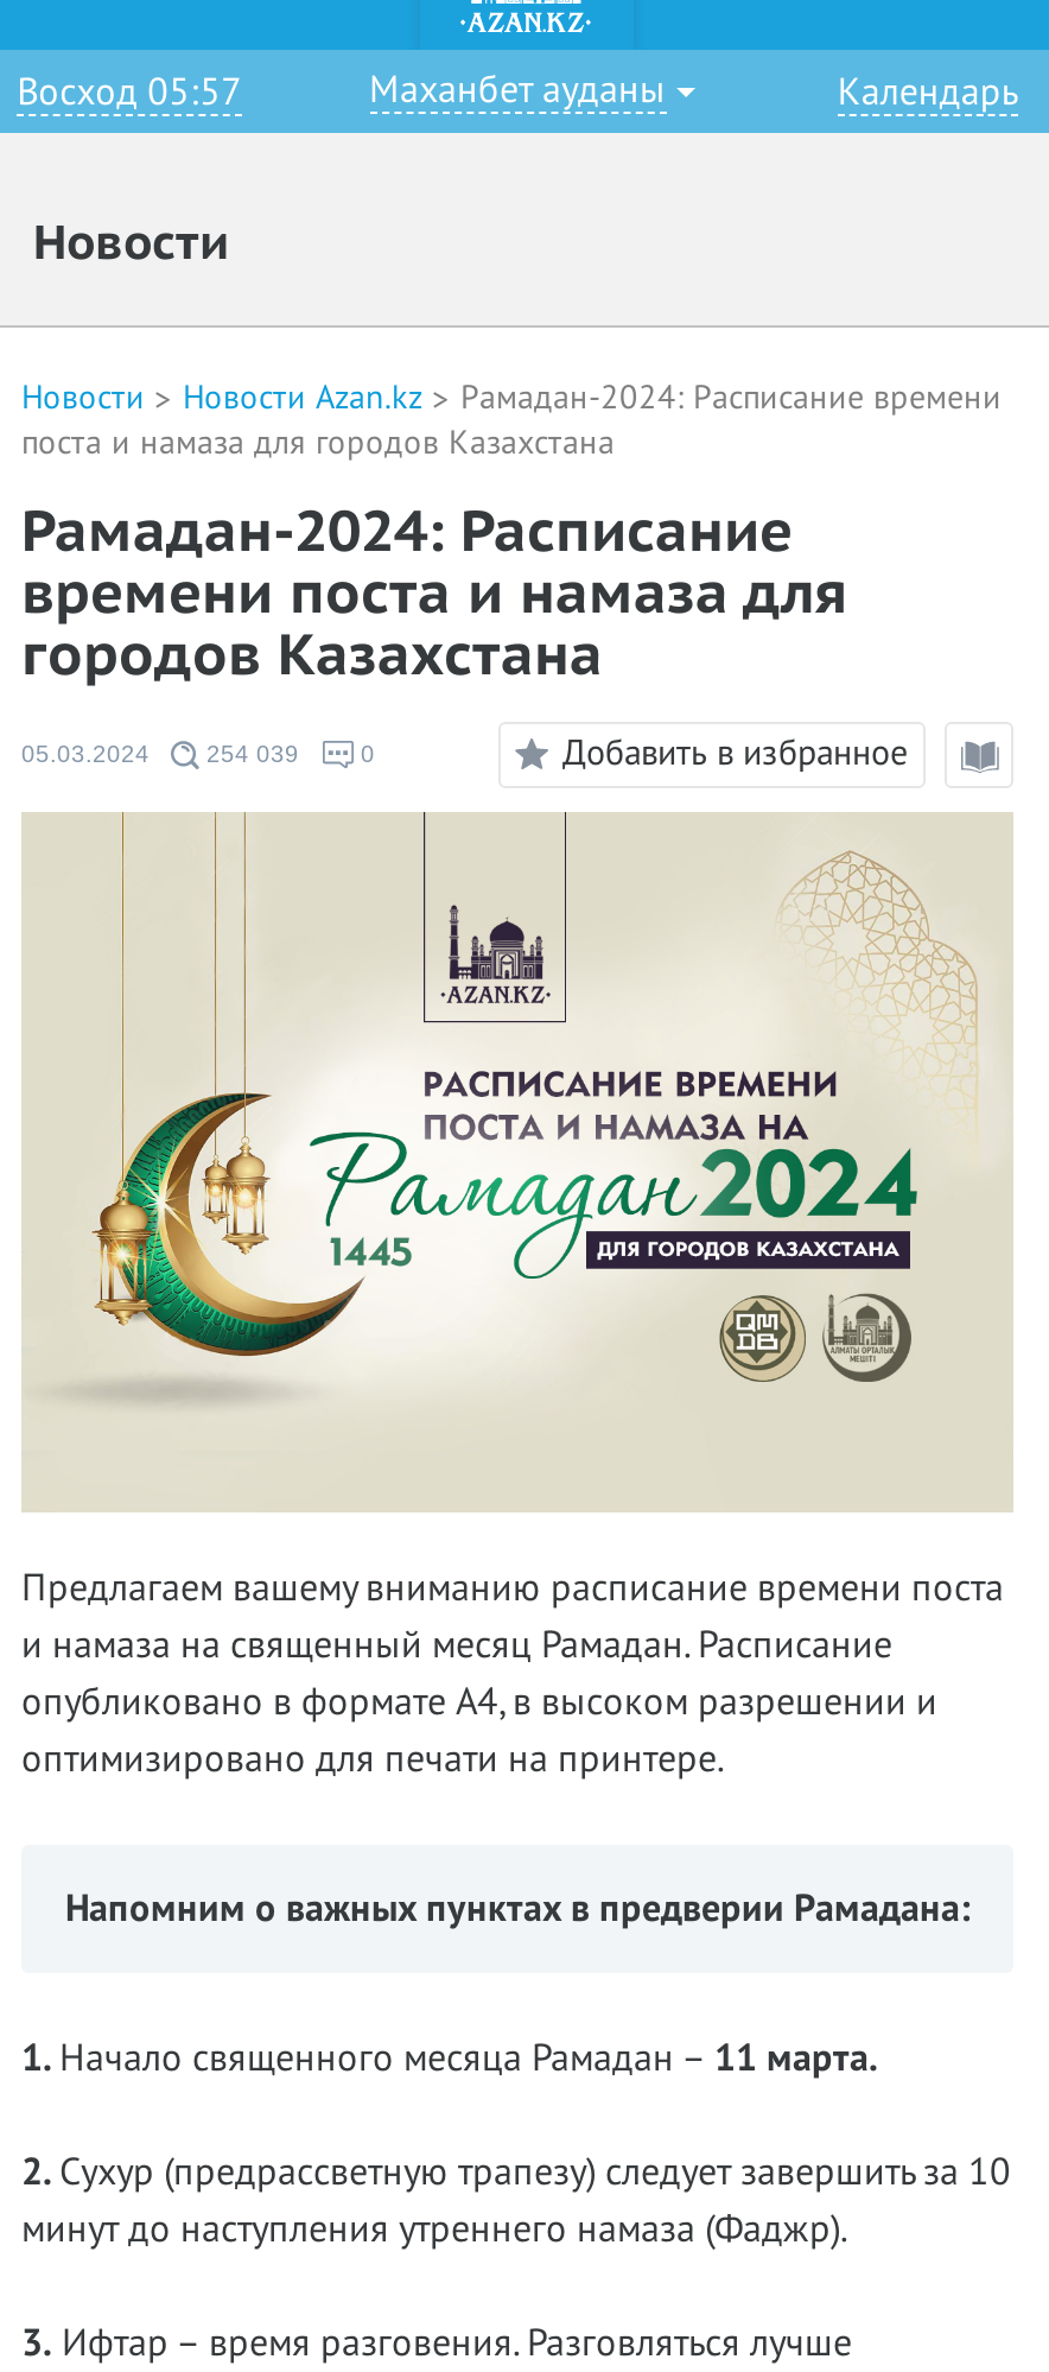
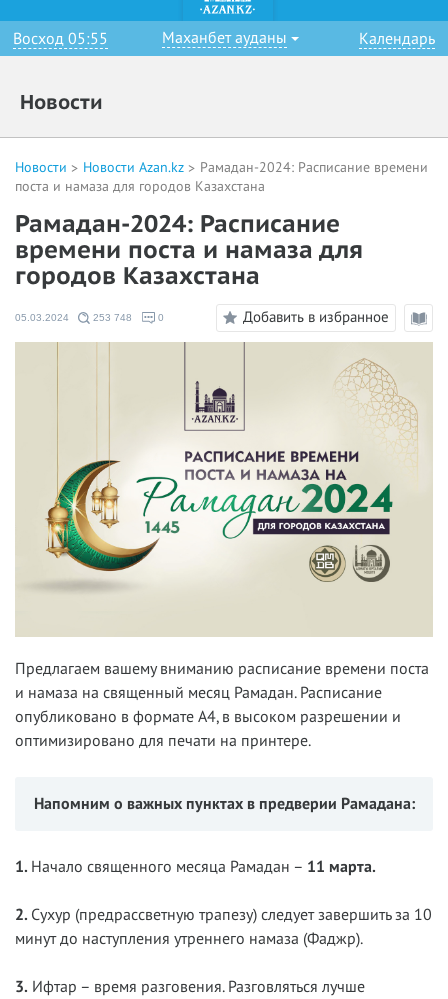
- Восход 05:57
+ Восход 05:55

- 05.03.2024 254 039
+ 05.03.2024 253 748
